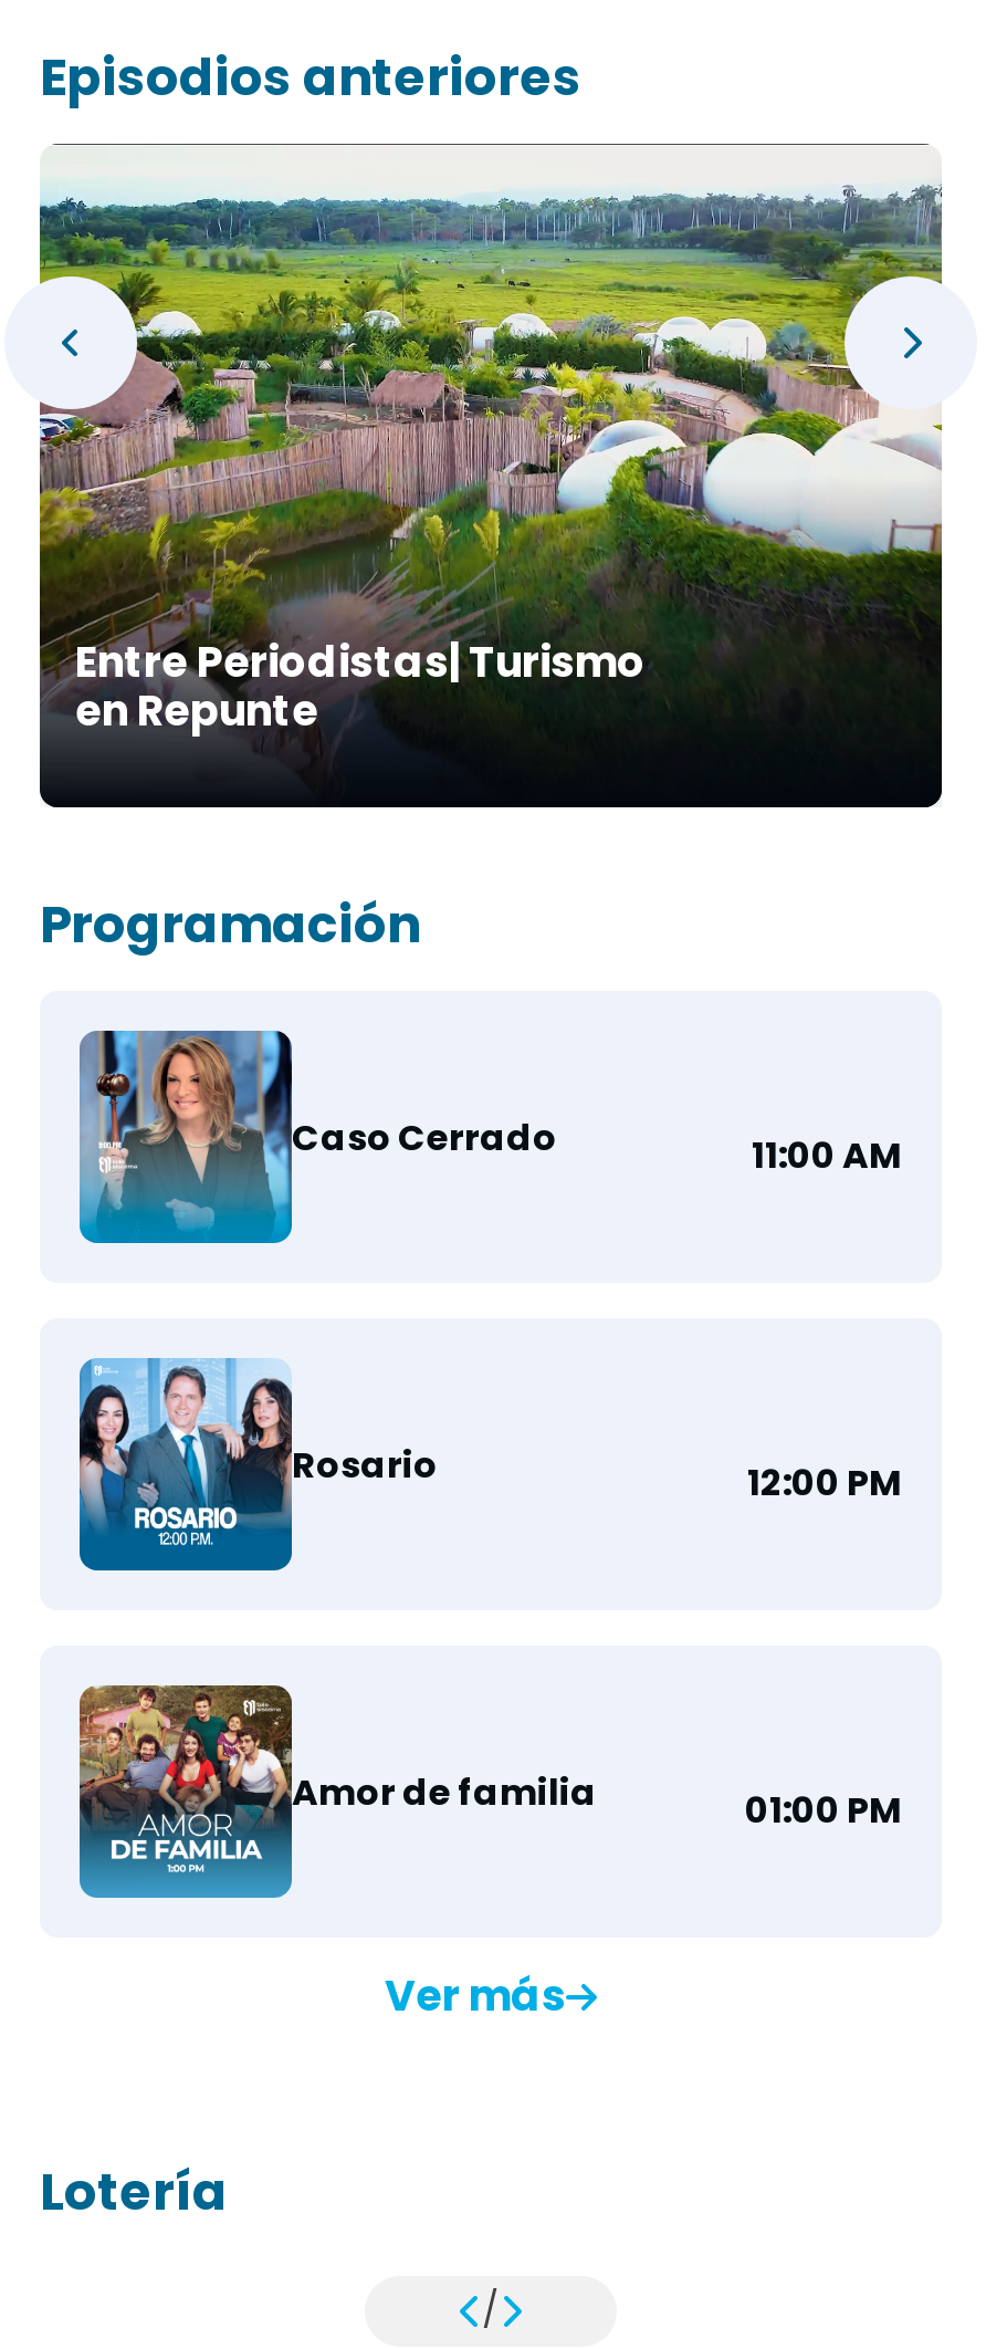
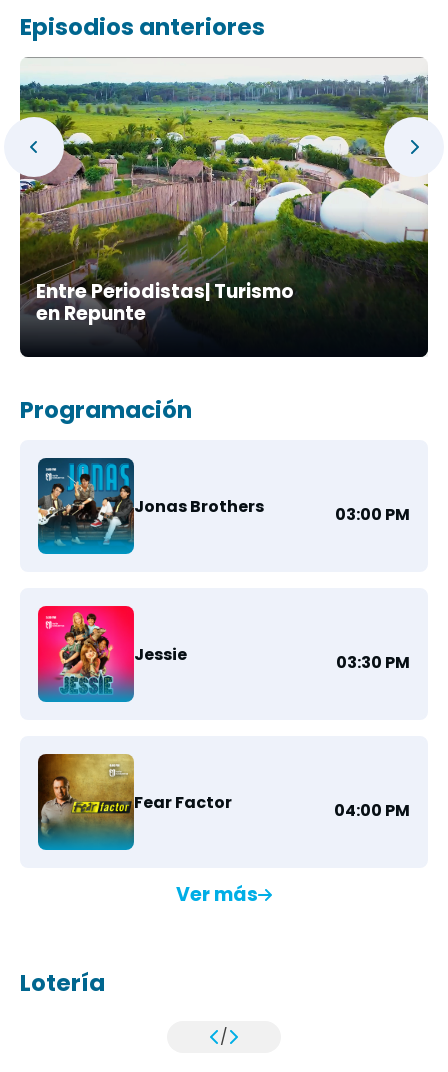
- [image]
- Caso Cerrado
- 11:00 AM
+ [image]
+ Jonas Brothers
+ 03:00 PM

- [image]
- Rosario
- 12:00 PM
+ [image]
+ Jessie
+ 03:30 PM

- [image]
- Amor de familia
- 01:00 PM
+ [image]
+ Fear Factor
+ 04:00 PM
